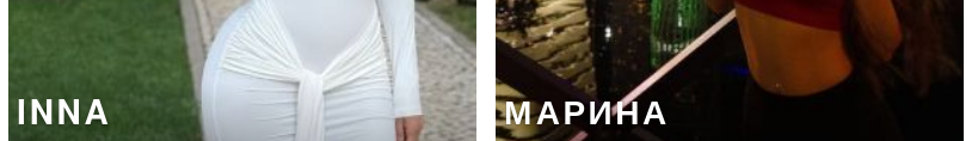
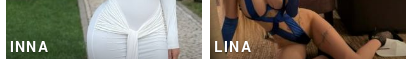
- МАРИНА
+ LINA
